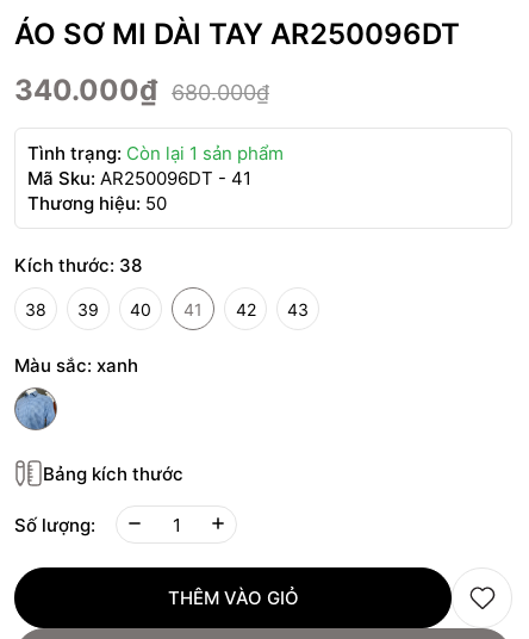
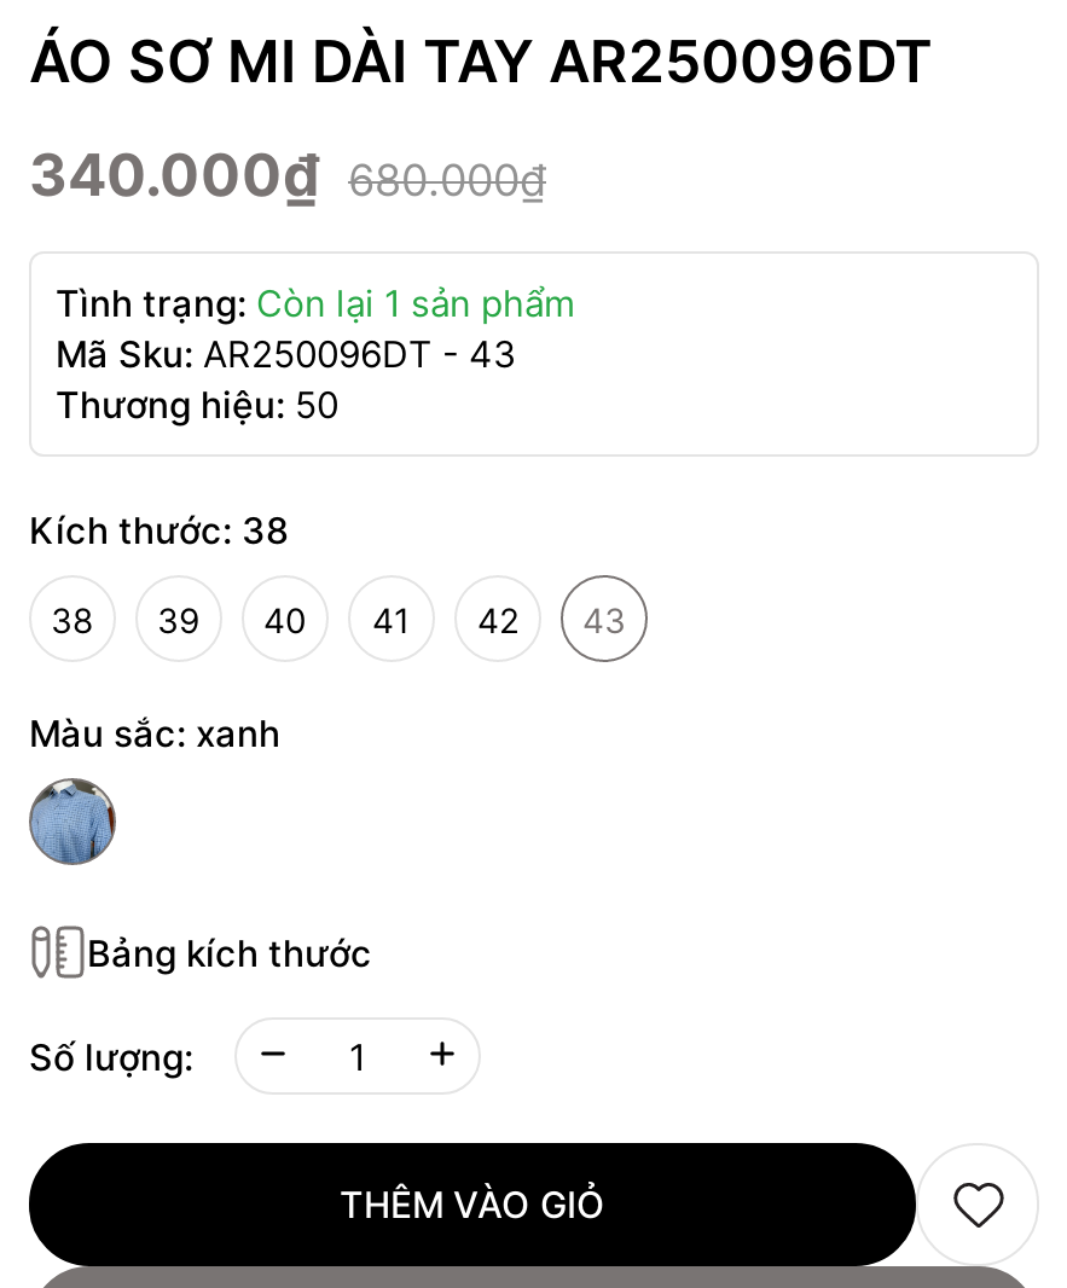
- Mã Sku: AR250096DT - 41
+ Mã Sku: AR250096DT - 43
